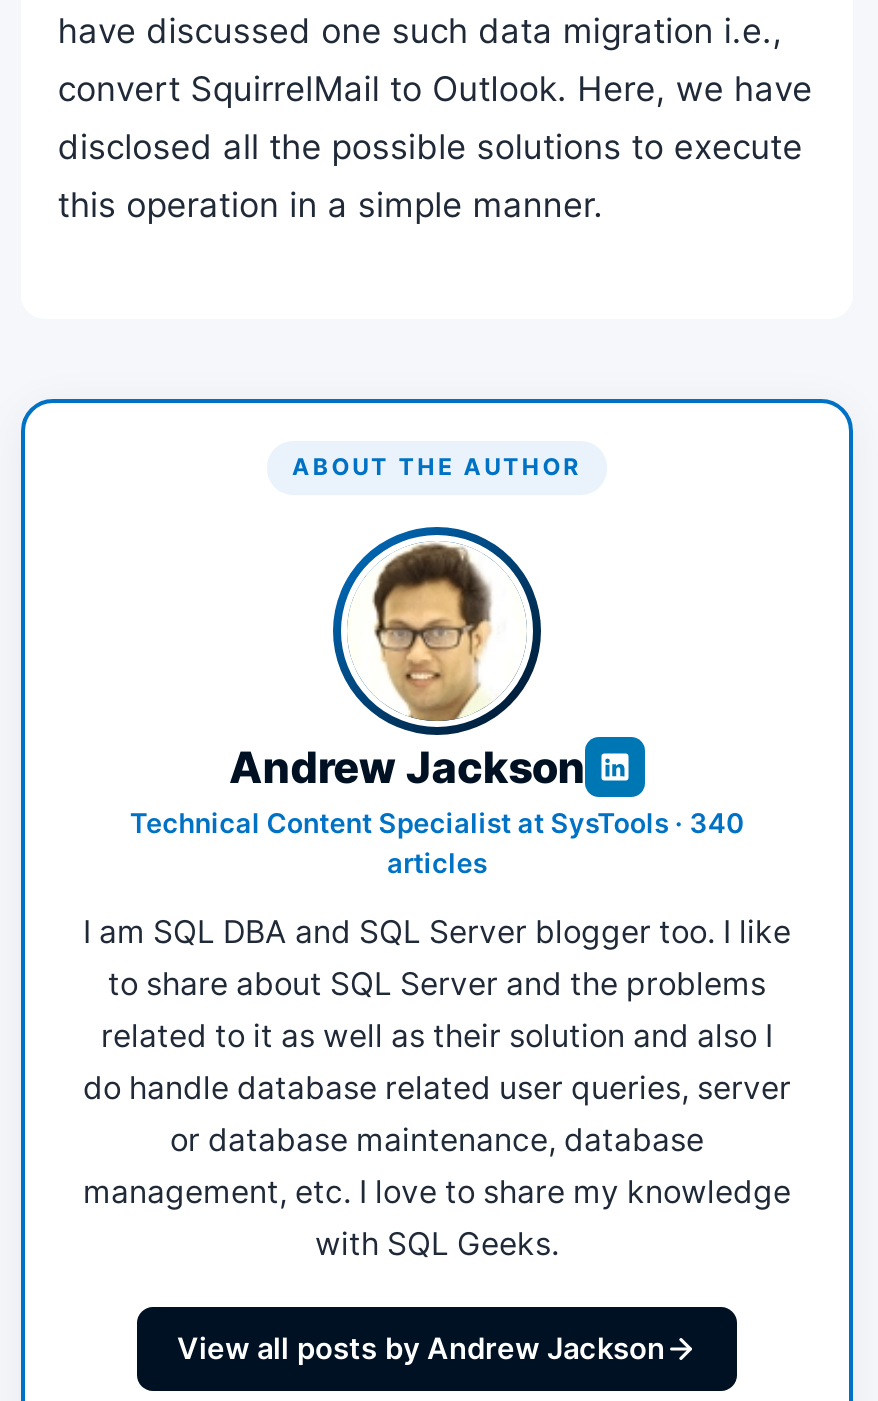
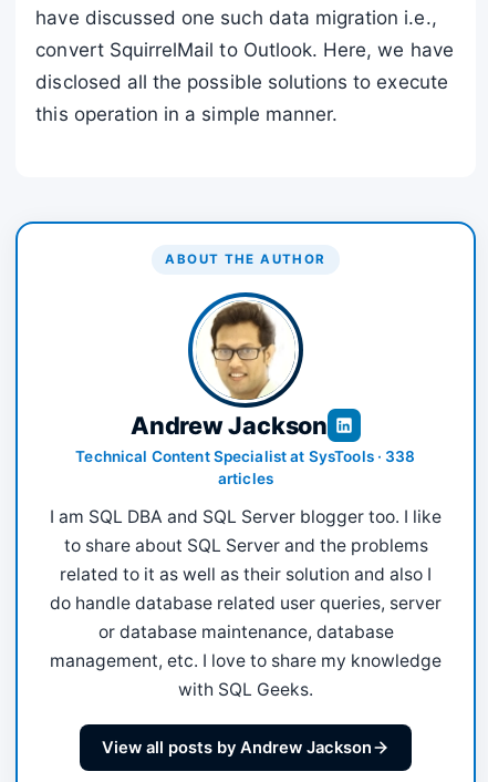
- Technical Content Specialist at SysTools · 340
+ Technical Content Specialist at SysTools · 338
